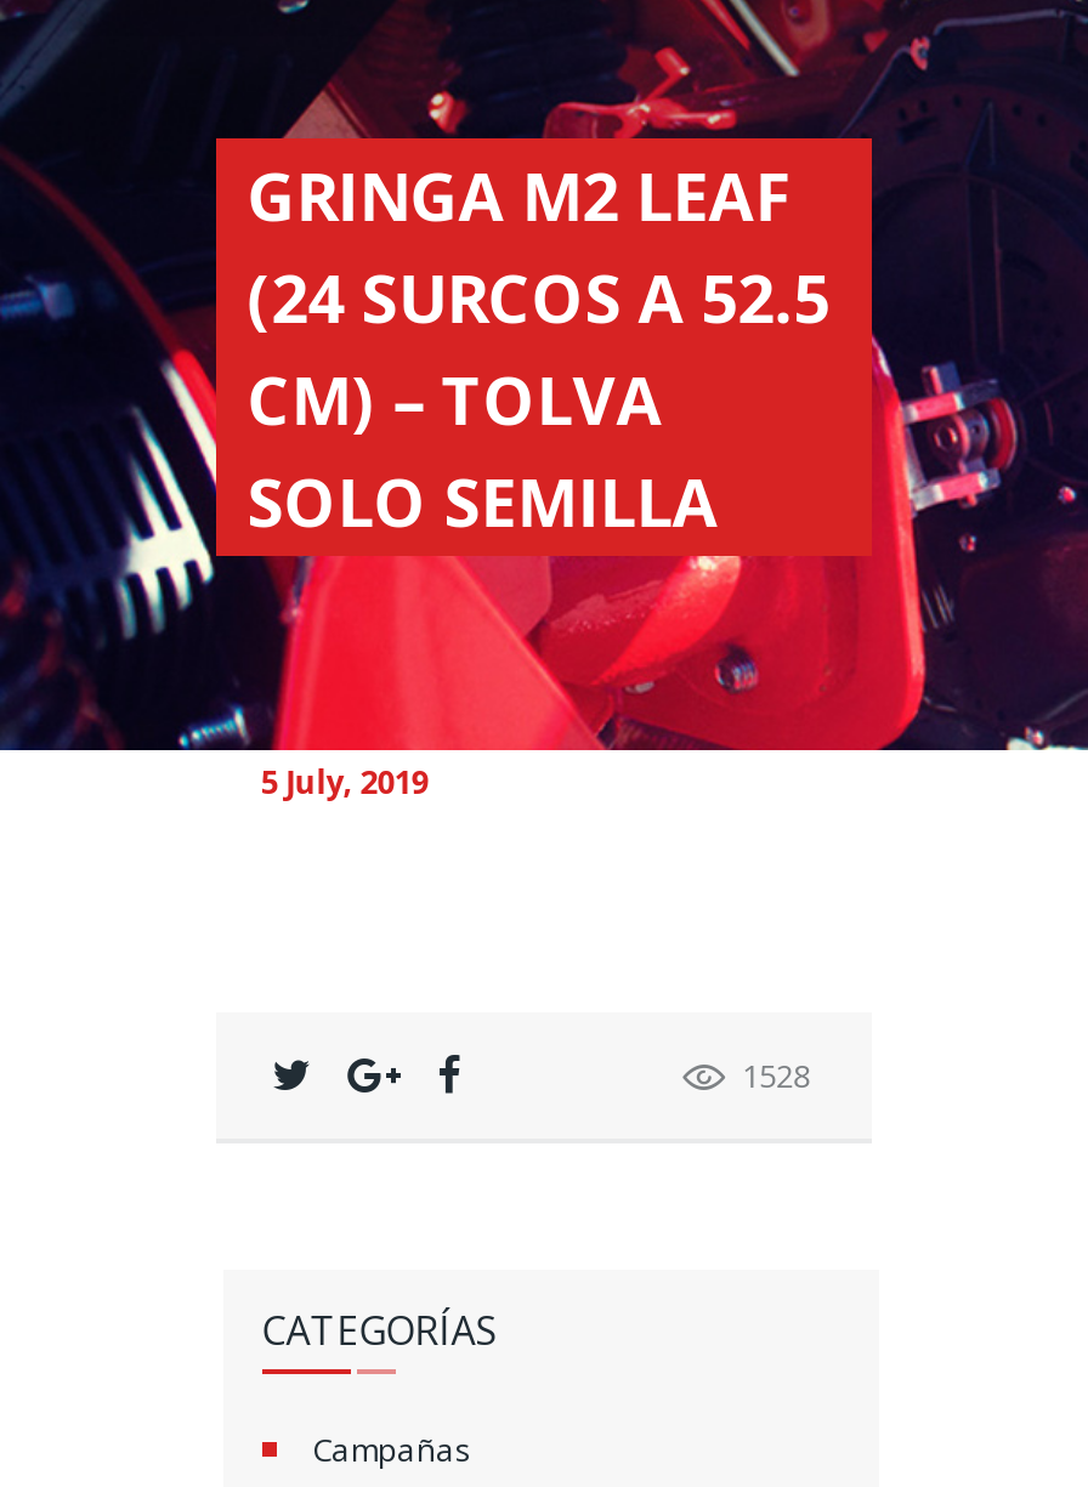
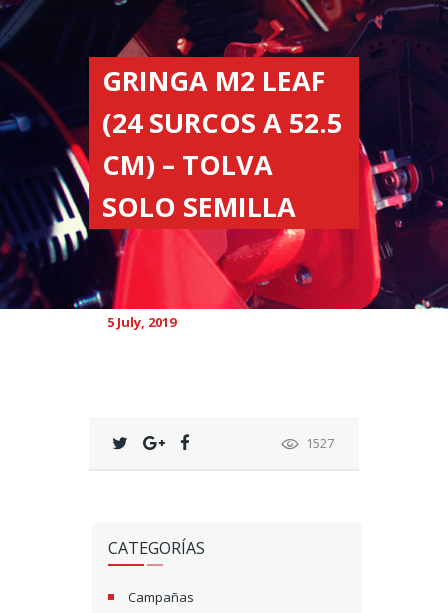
- 1528
+ 1527
